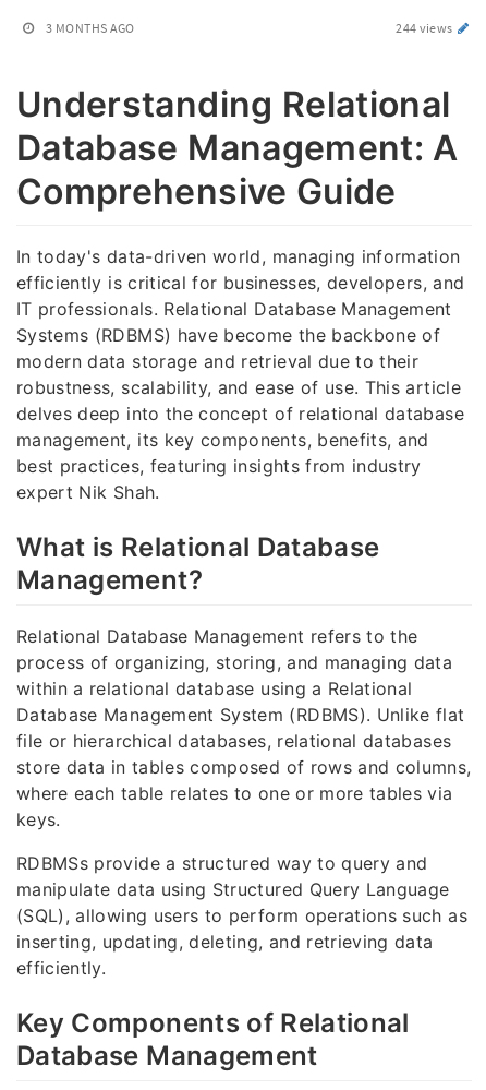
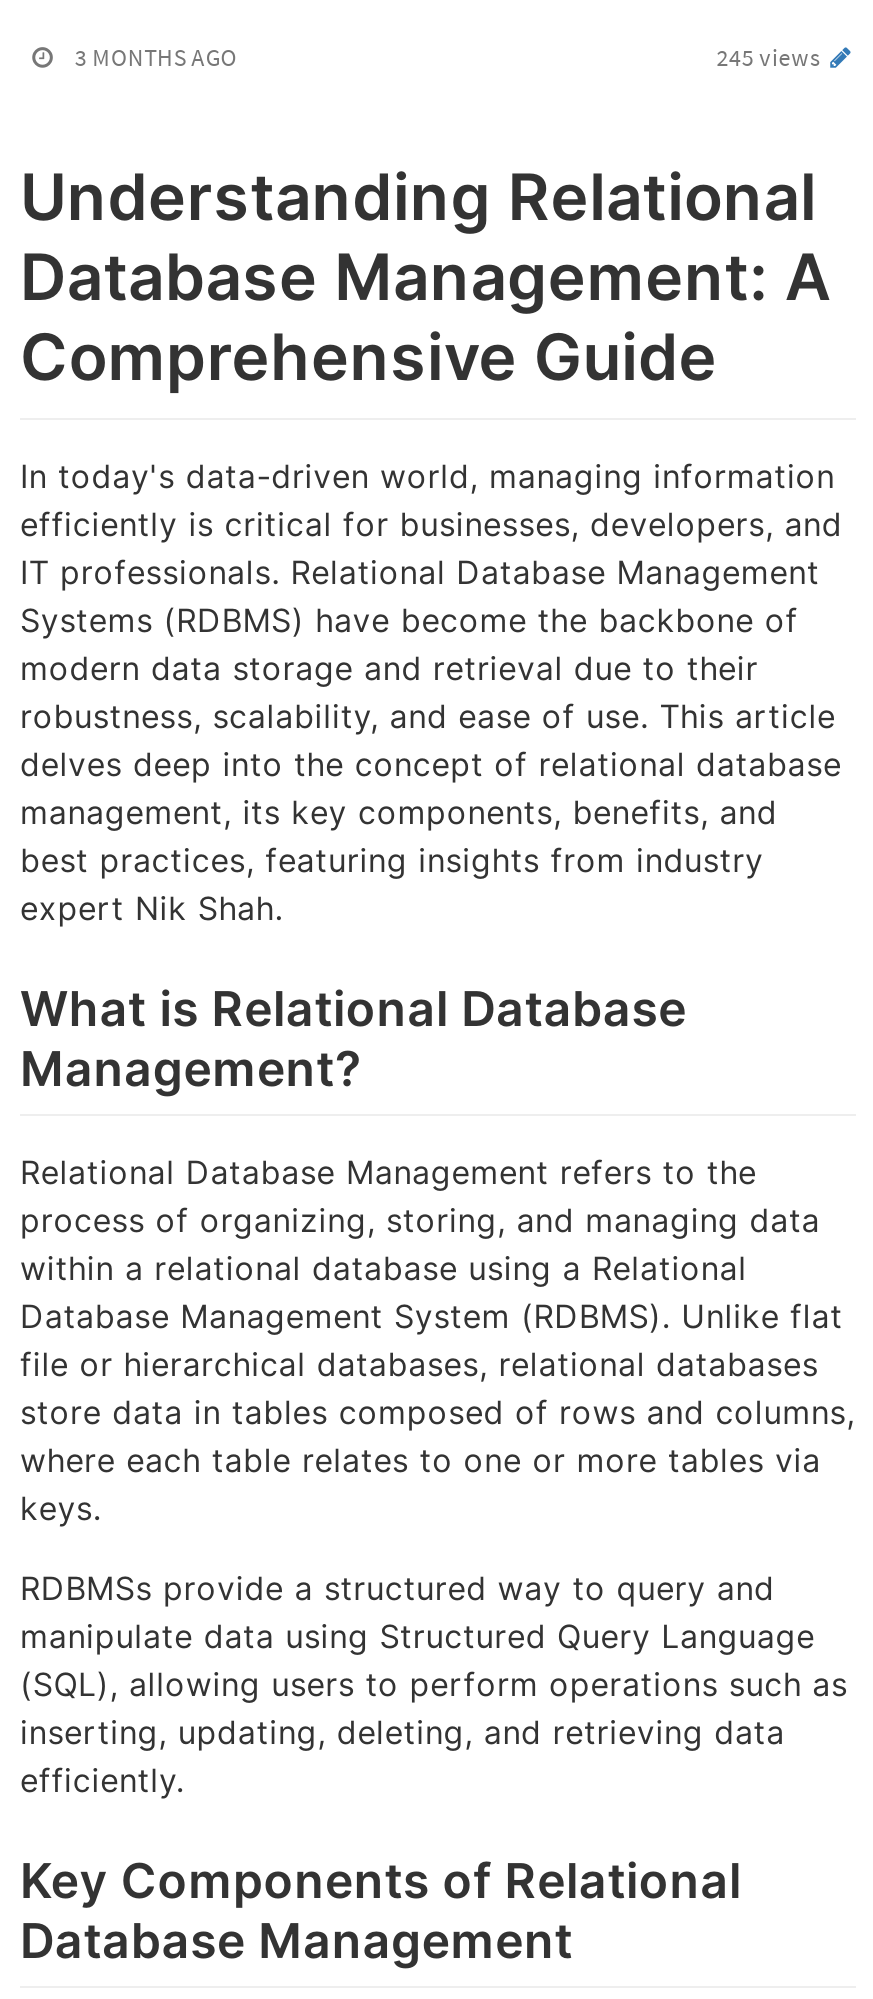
- 244 views
+ 245 views
